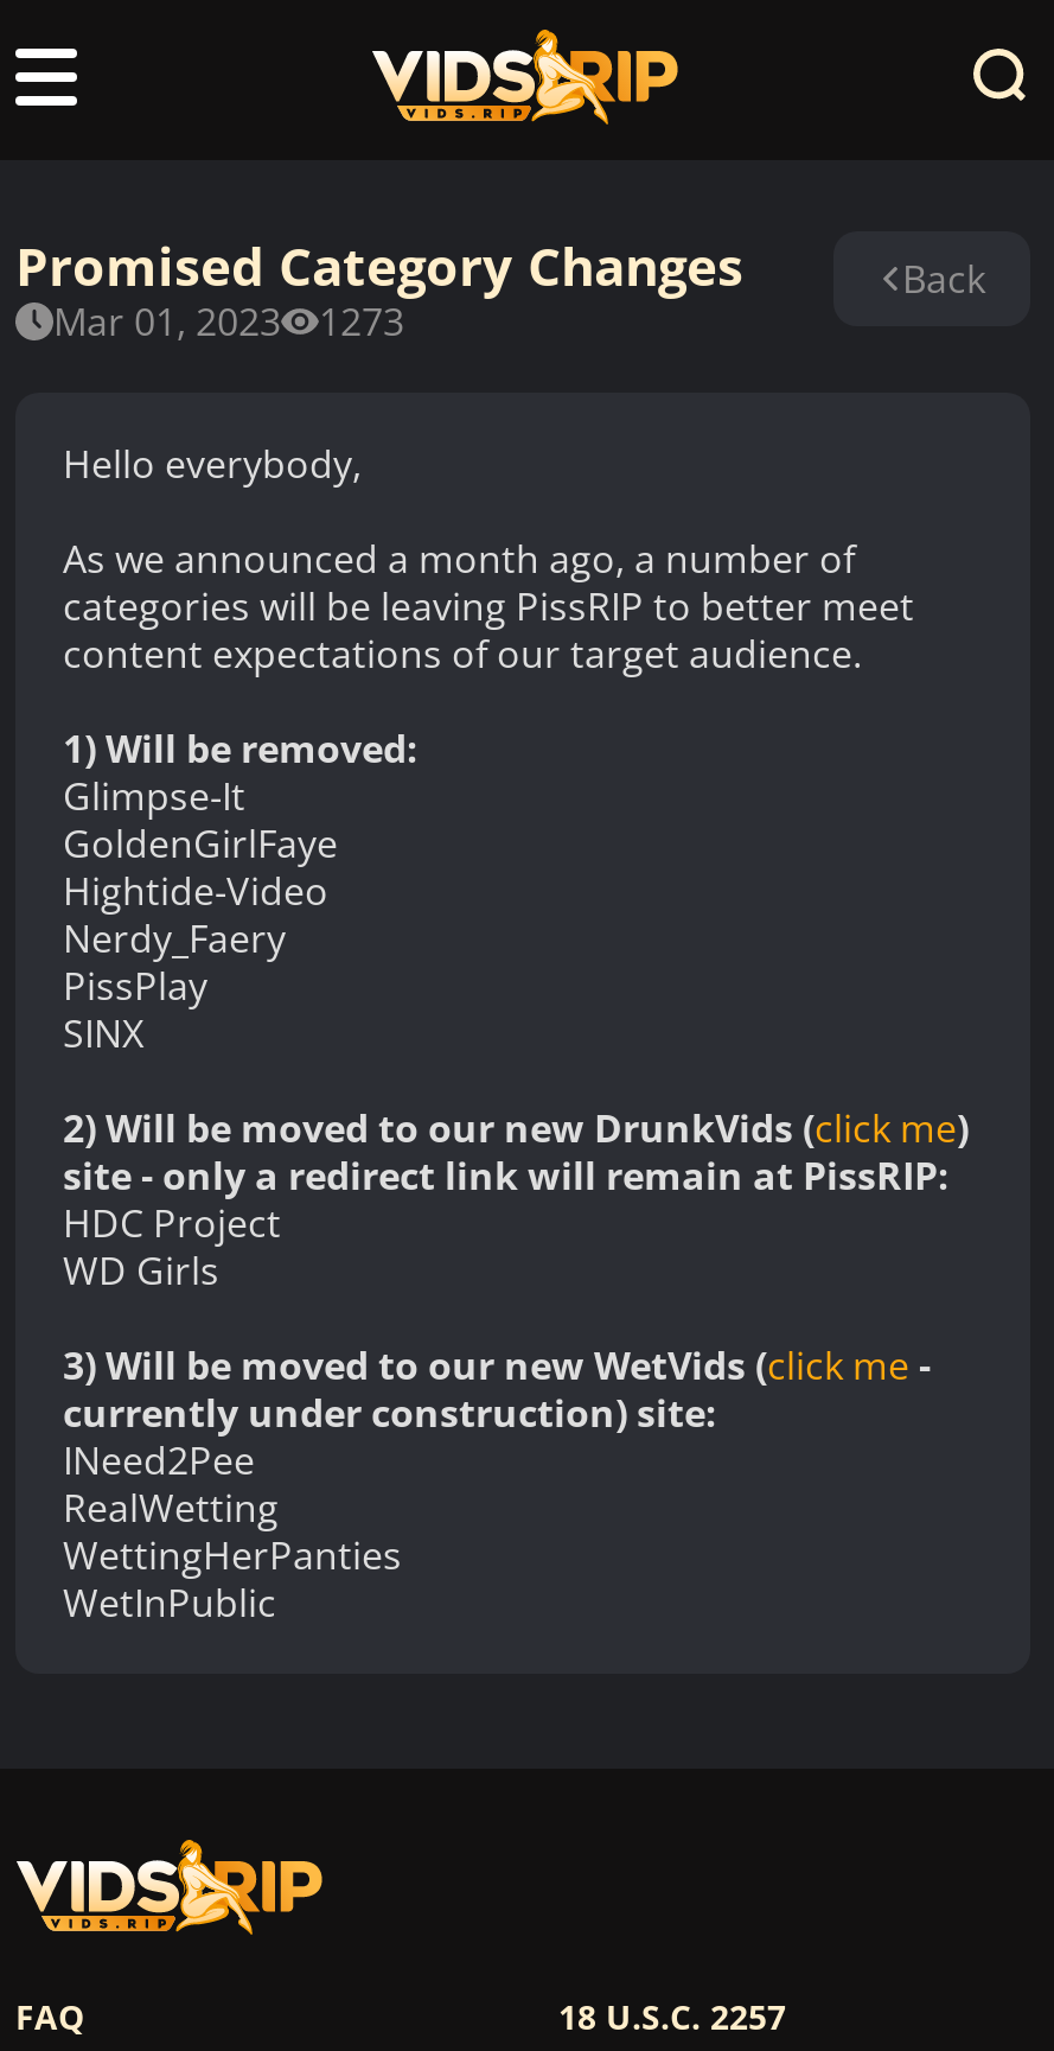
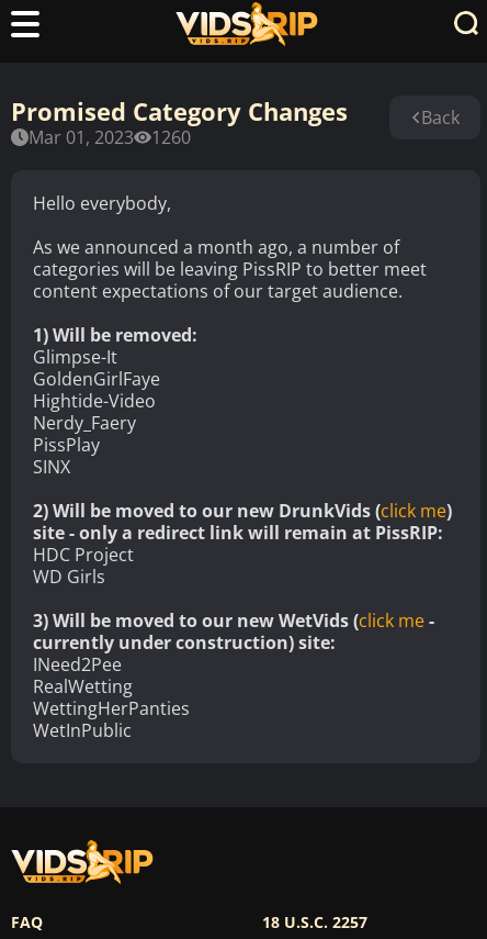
- Mar 01, 2023 1273
+ Mar 01, 2023 1260
